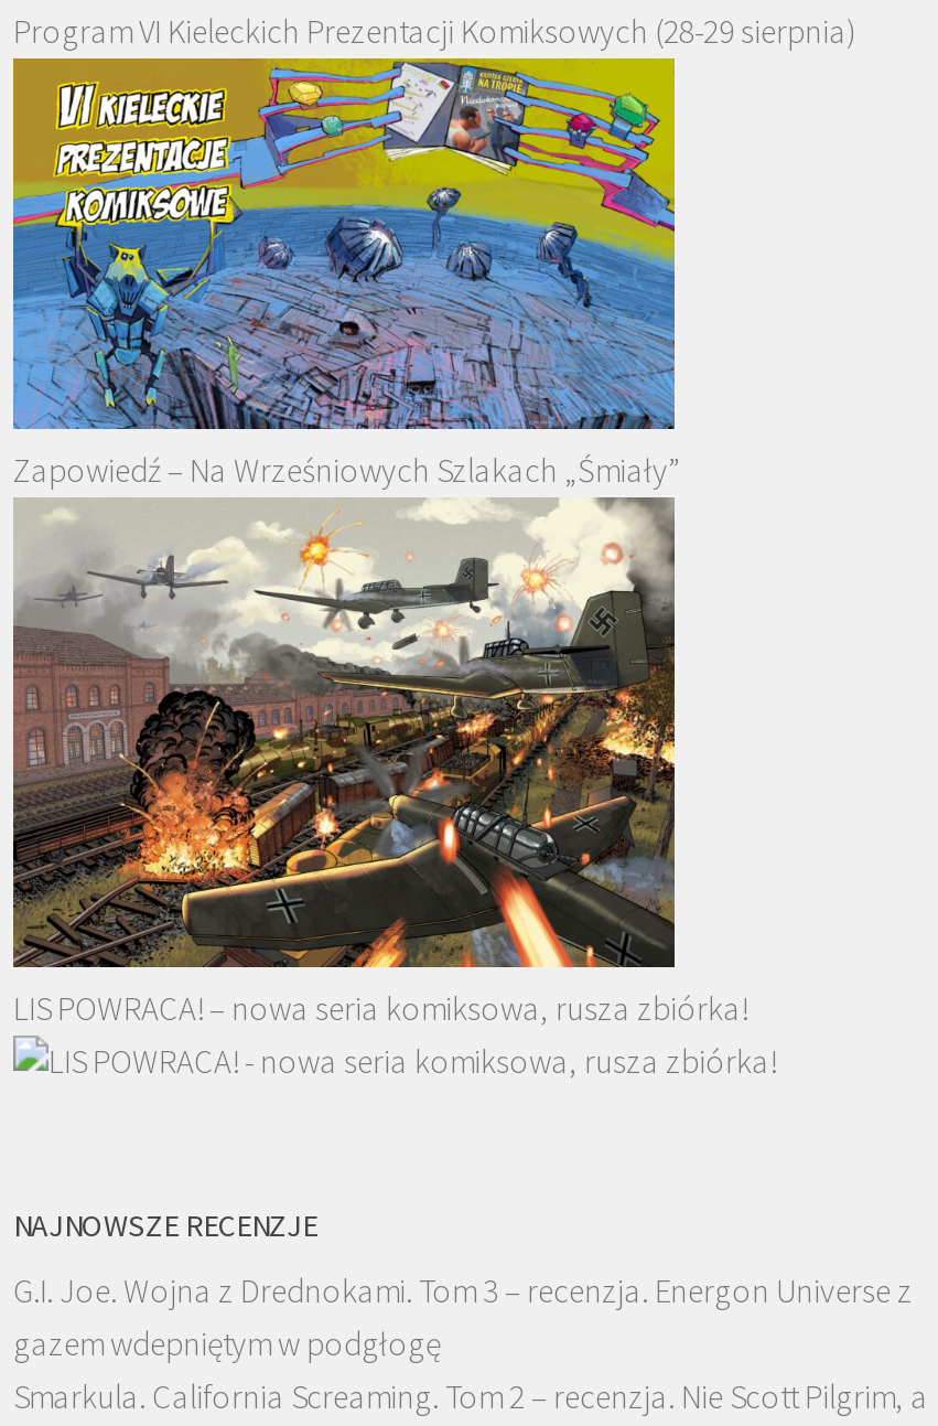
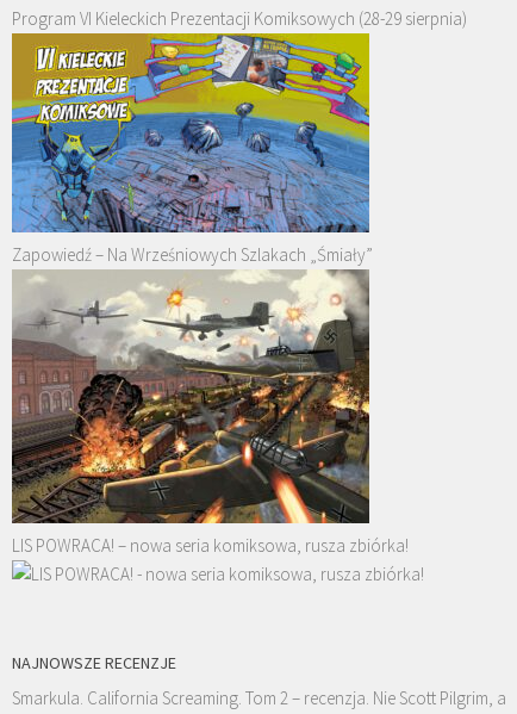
- G.I. Joe. Wojna z Drednokami. Tom 3 – recenzja. Energon Universe z
- gazem wdepniętym w podgłogę
